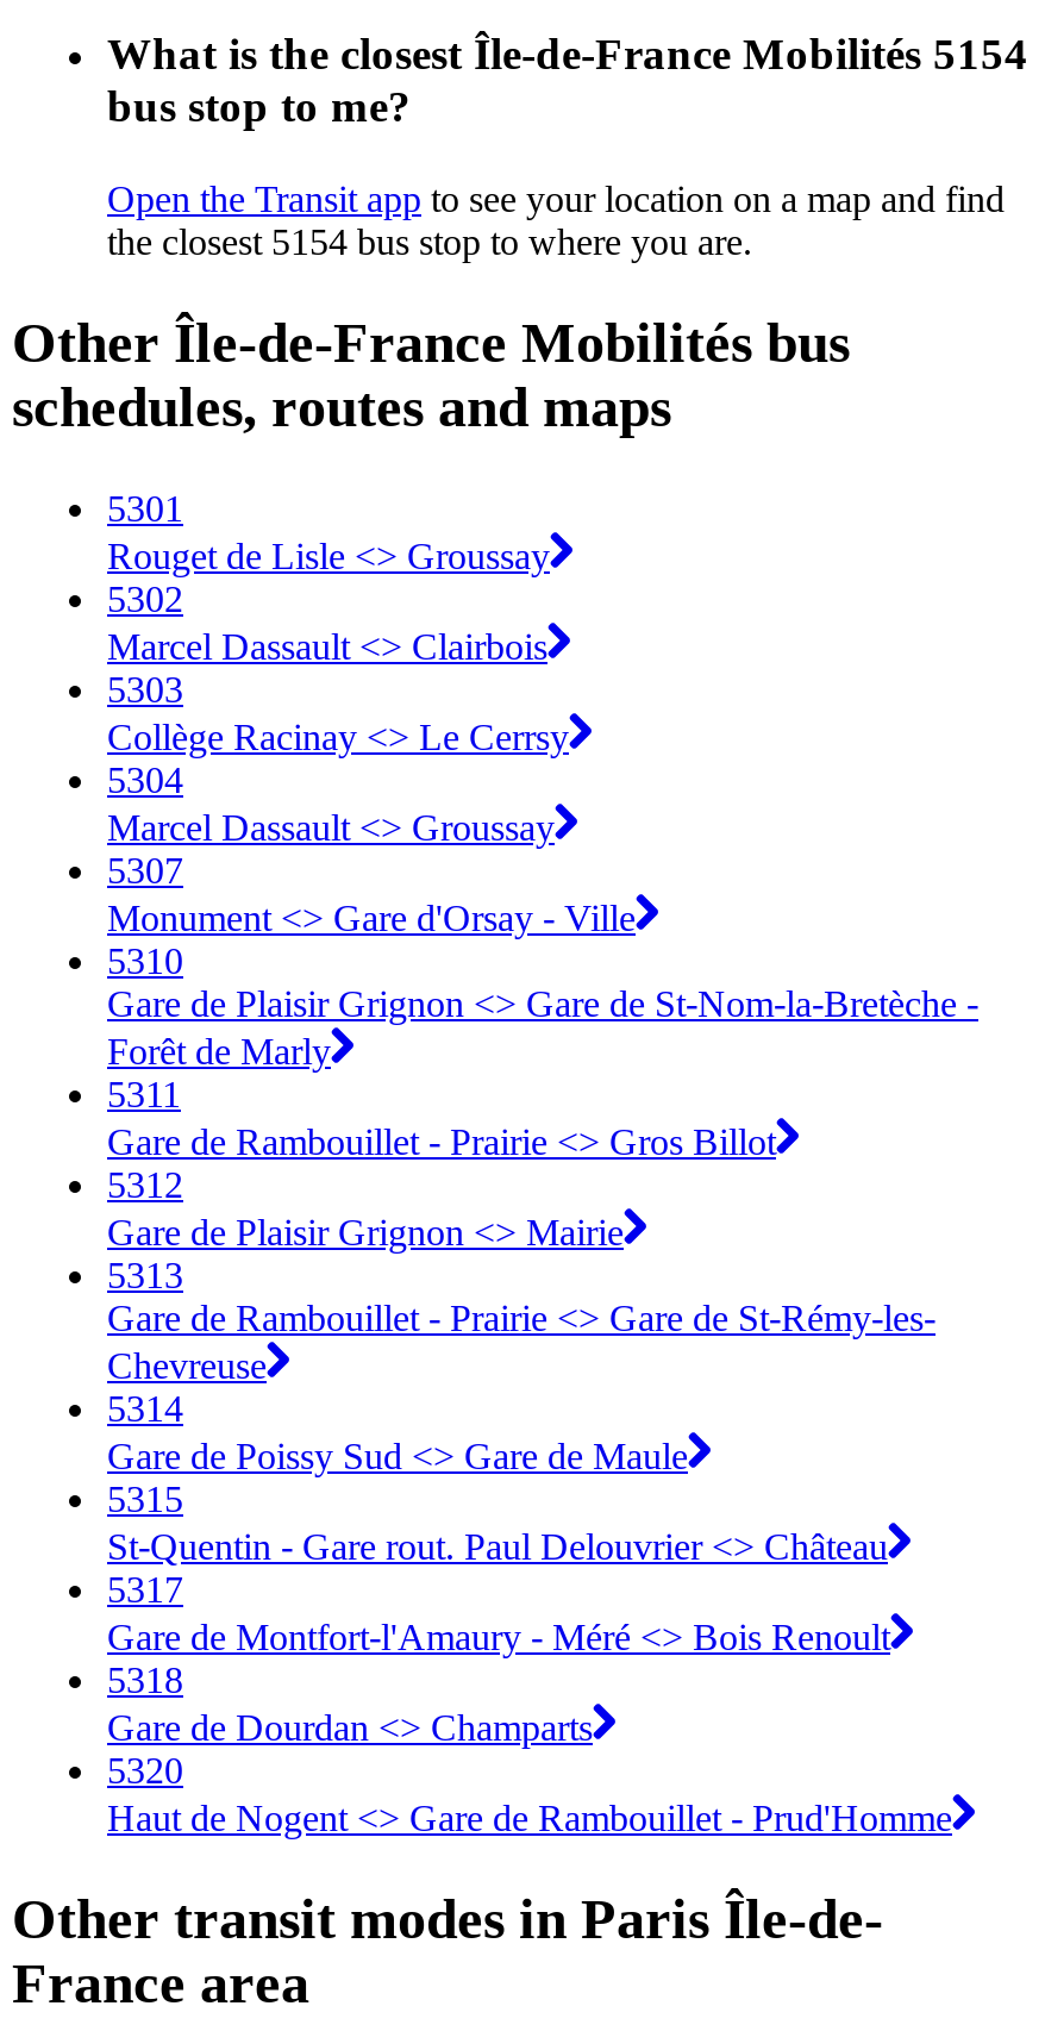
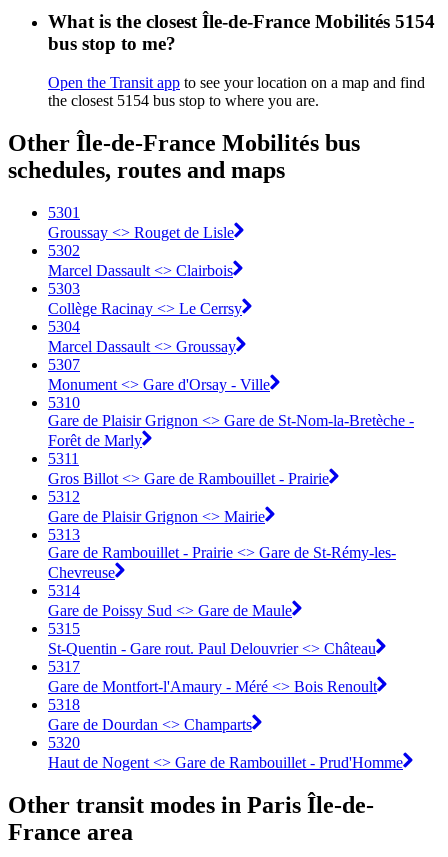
- Rouget de Lisle <> Groussay
+ Groussay <> Rouget de Lisle

- Gare de Rambouillet - Prairie <> Gros Billot
+ Gros Billot <> Gare de Rambouillet - Prairie
